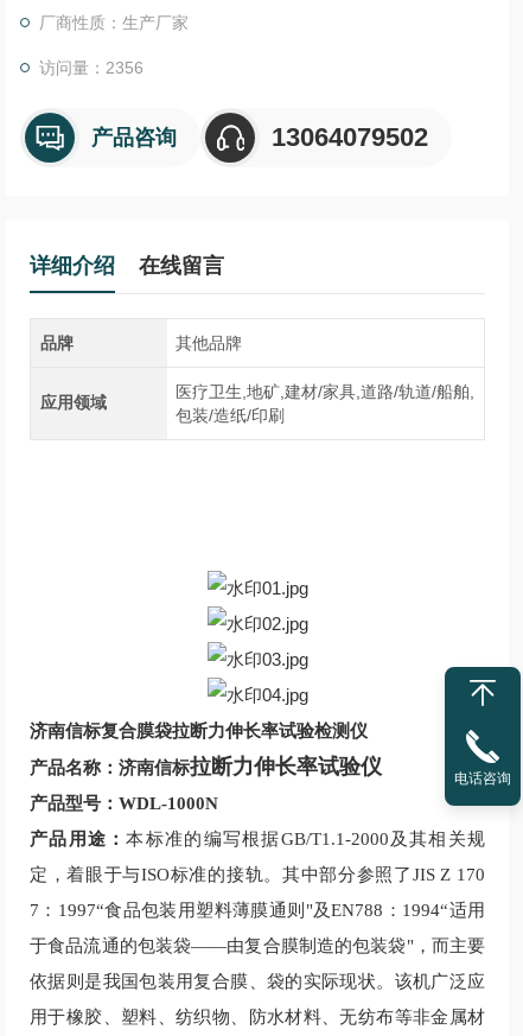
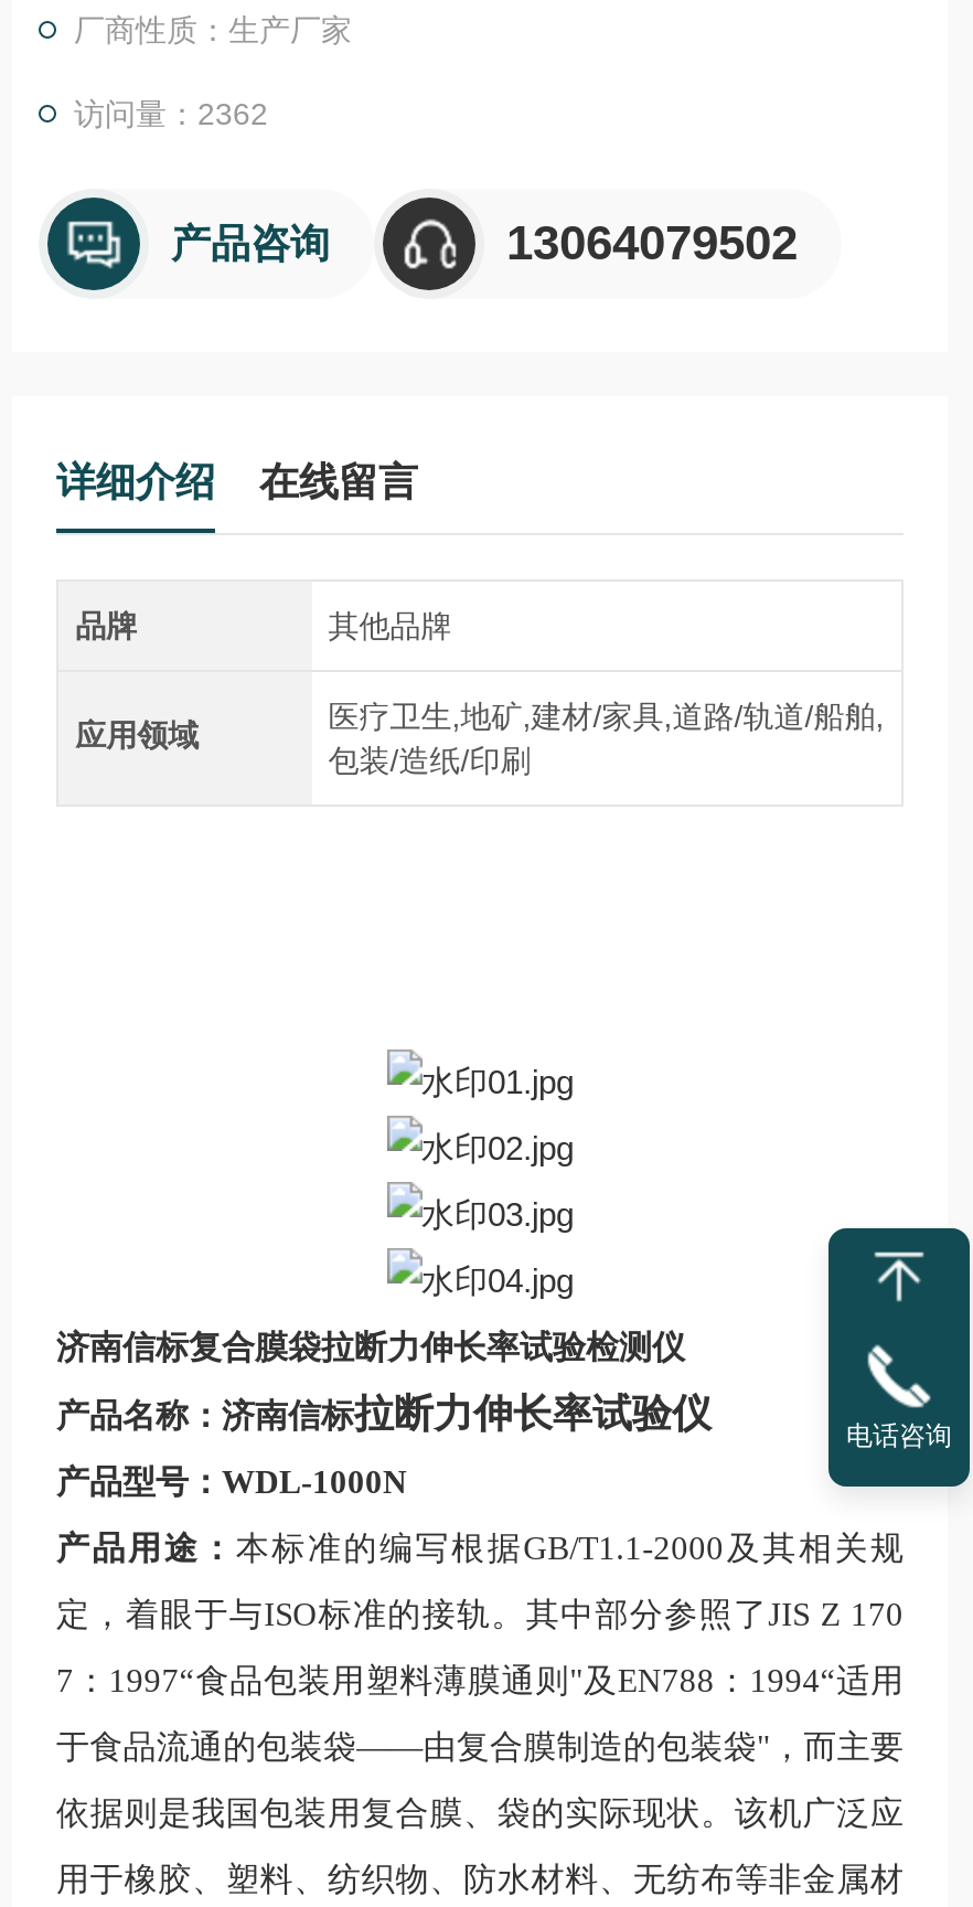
- 访问量：2356
+ 访问量：2362
